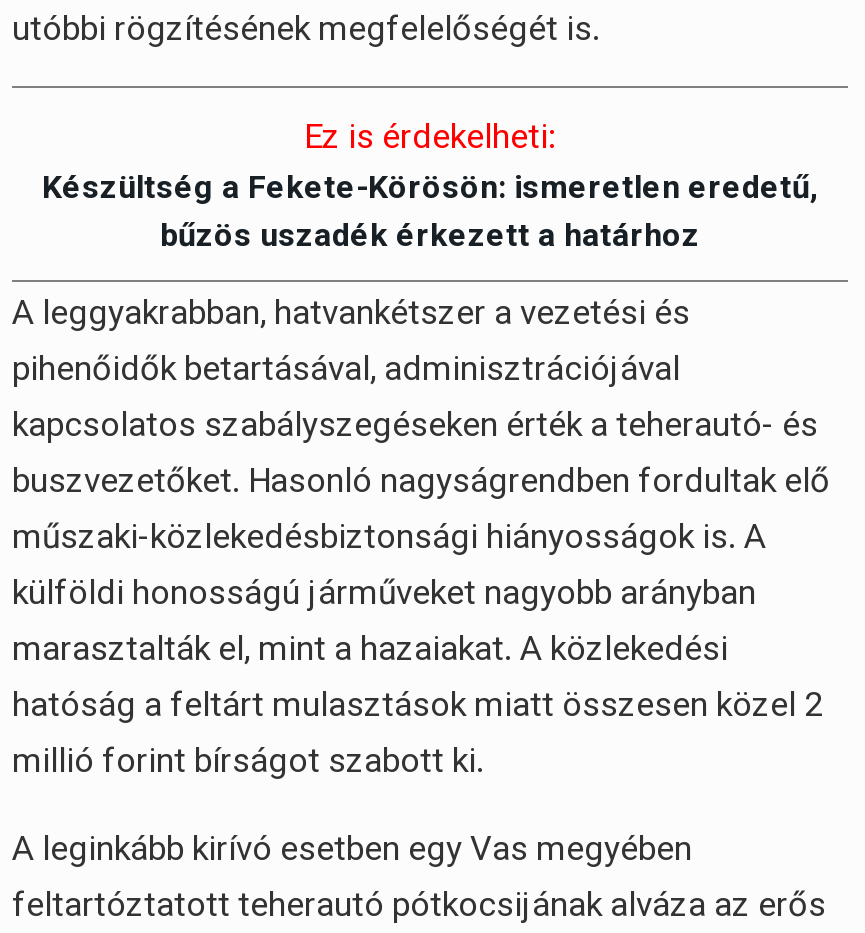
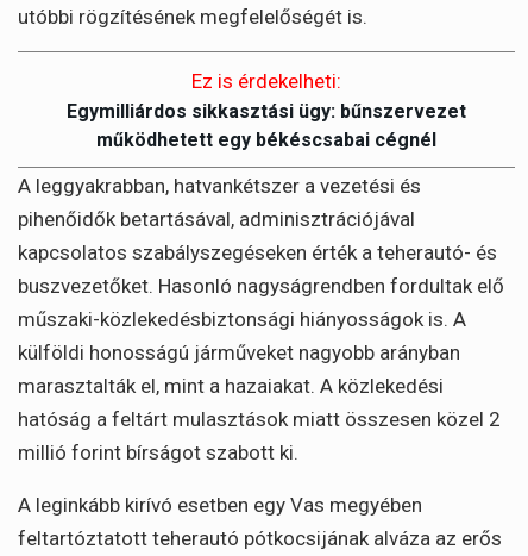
- Készültség a Fekete-Körösön: ismeretlen eredetű,
- bűzös uszadék érkezett a határhoz
+ Egymilliárdos sikkasztási ügy: bűnszervezet
+ működhetett egy békéscsabai cégnél
